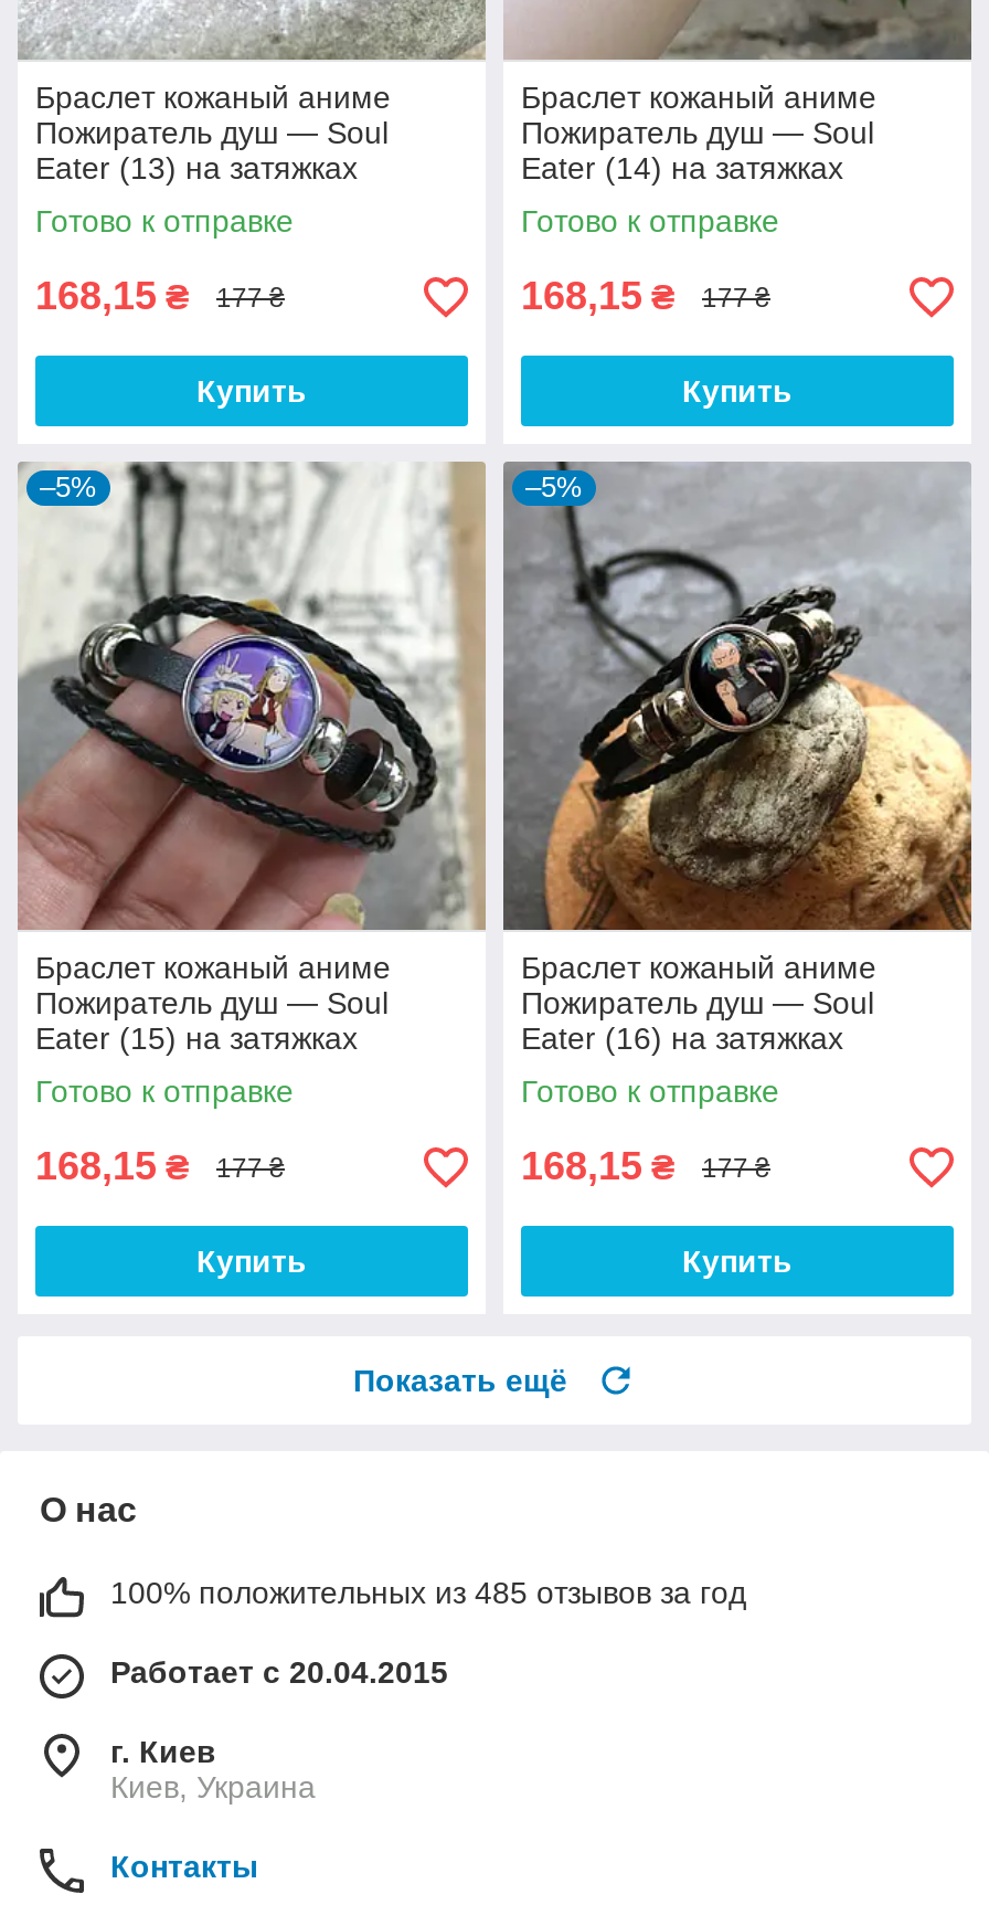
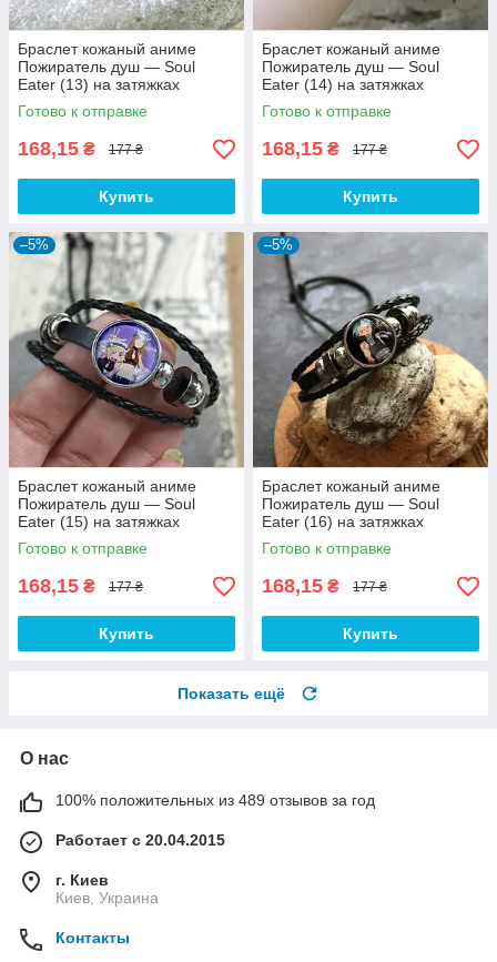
- 100% положительных из 485 отзывов за год
+ 100% положительных из 489 отзывов за год
